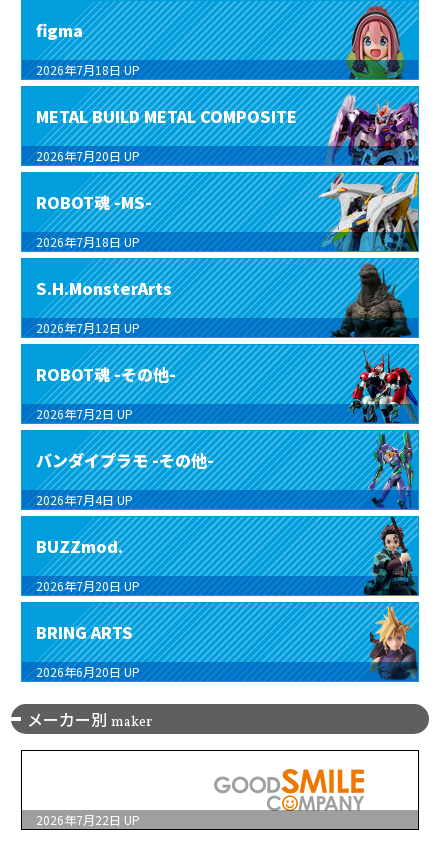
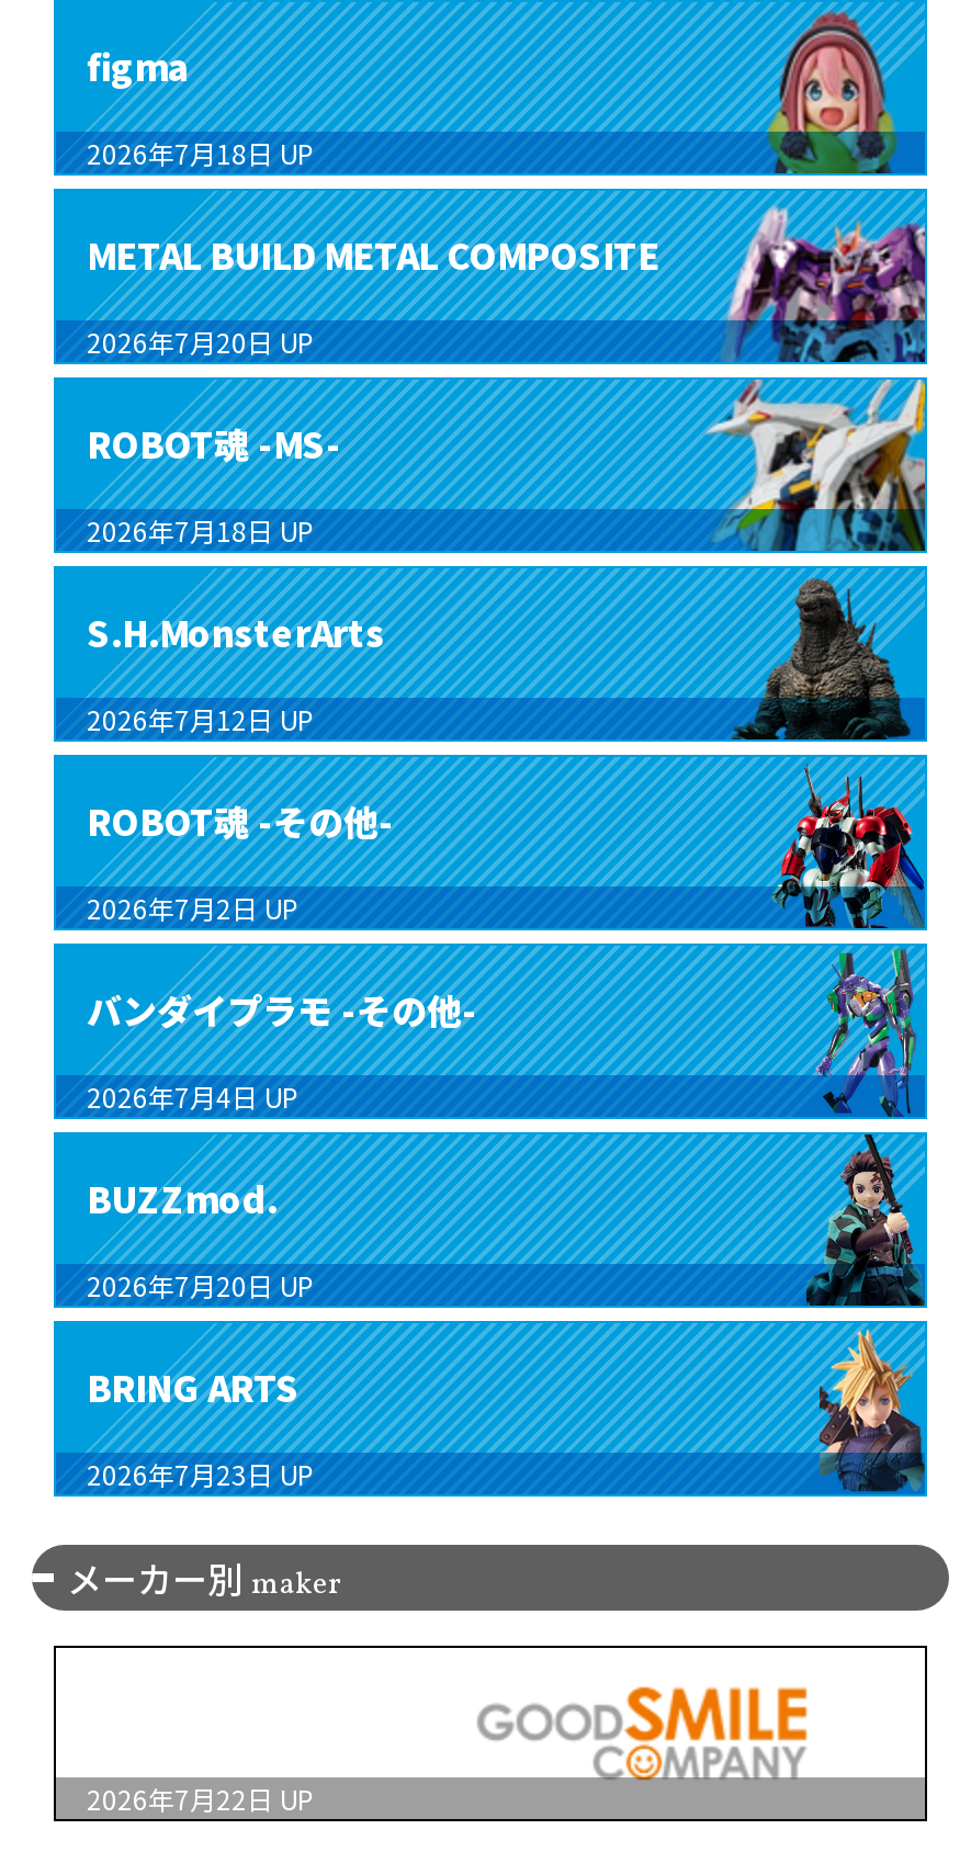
- 2026年6月20日 UP
+ 2026年7月23日 UP
